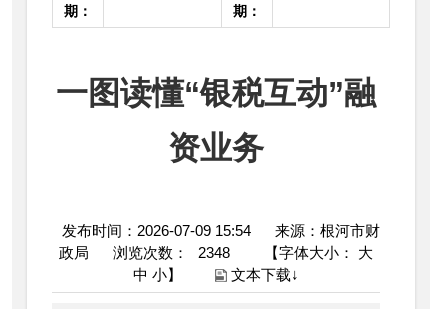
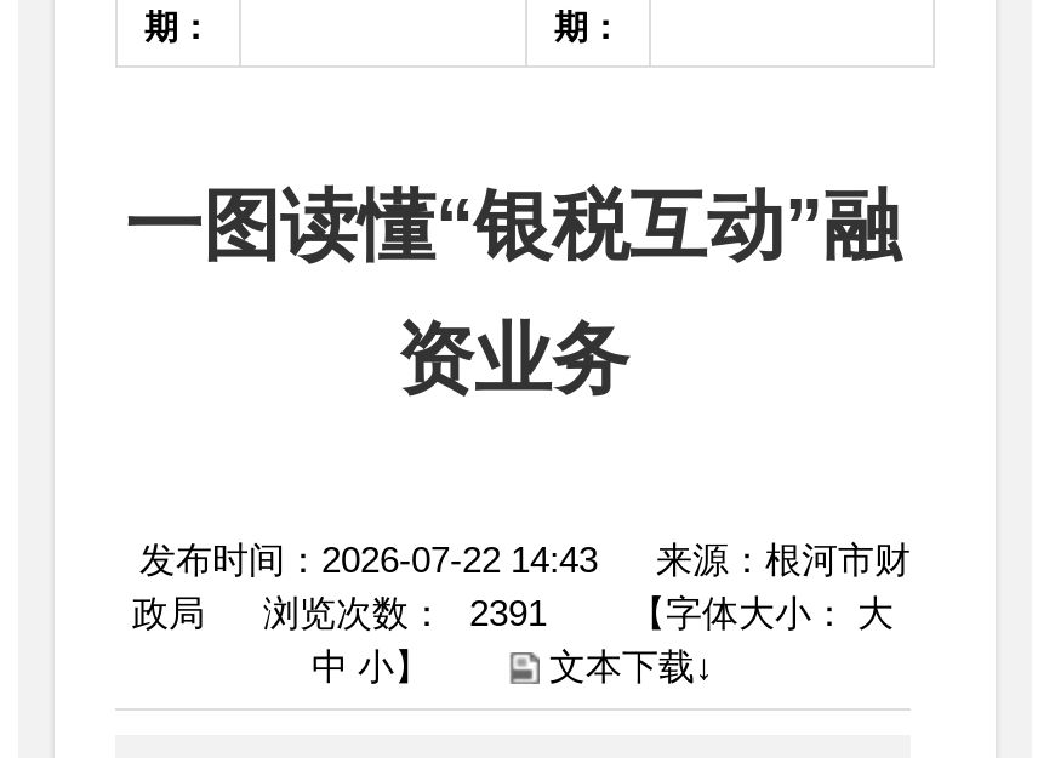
- 发布时间：2026-07-09 15:54 来源：根河市财
+ 发布时间：2026-07-22 14:43 来源：根河市财

- 政局 浏览次数： 2348 【字体大小：大
+ 政局 浏览次数： 2391 【字体大小：大
